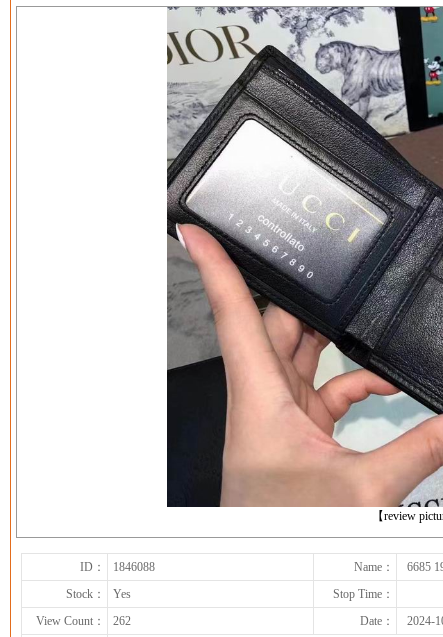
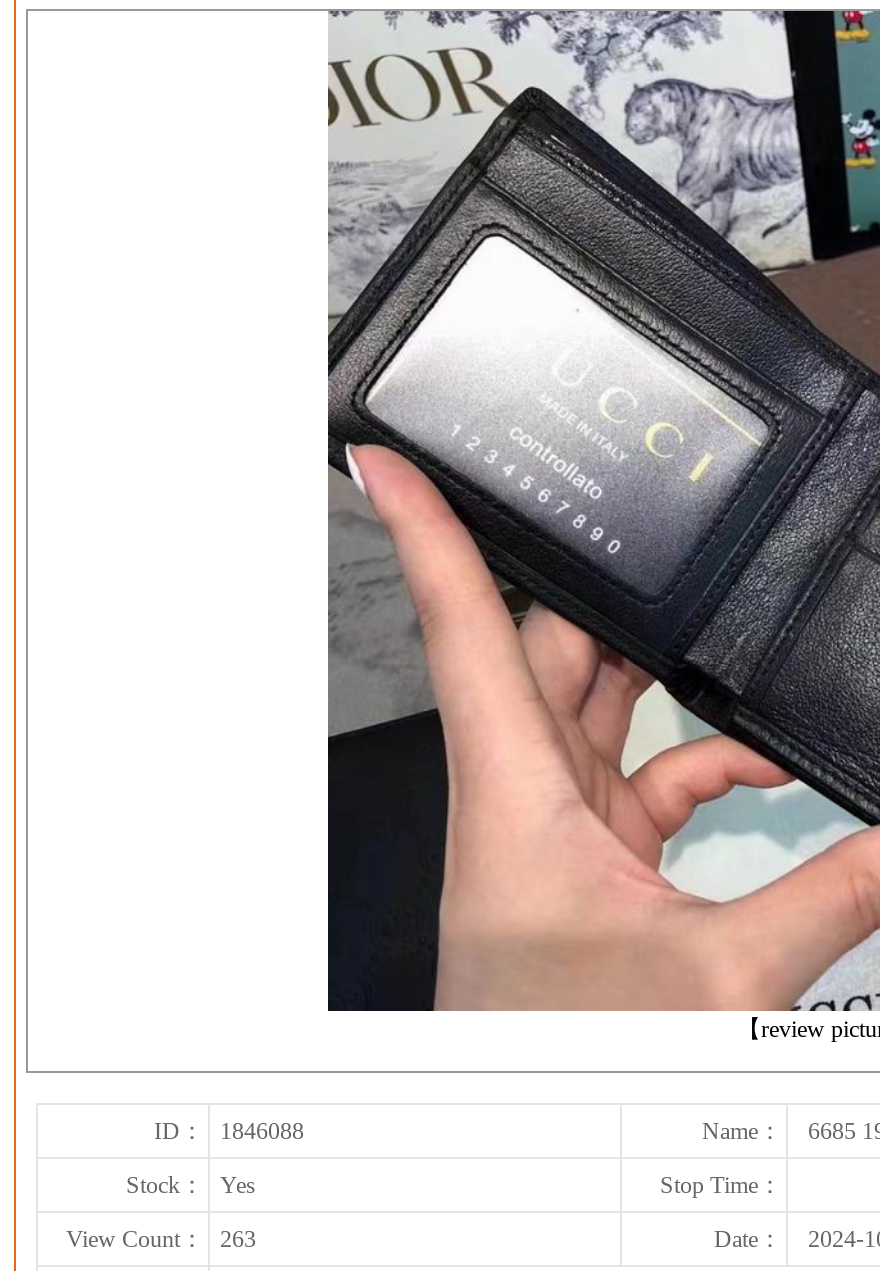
- View Count： 262
+ View Count： 263
